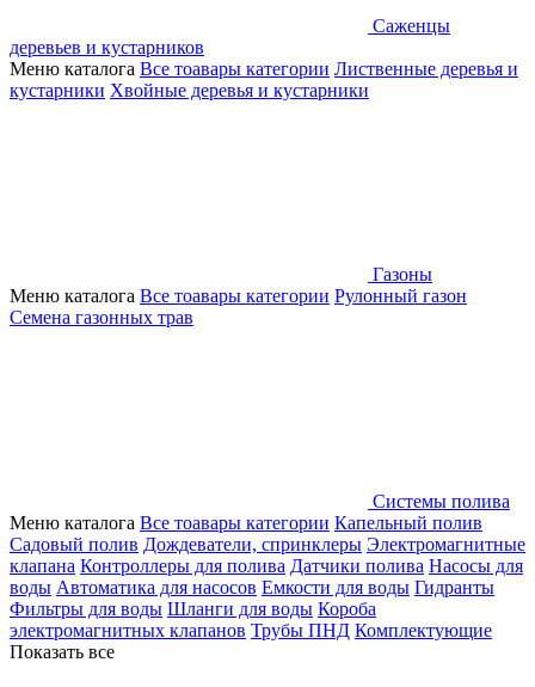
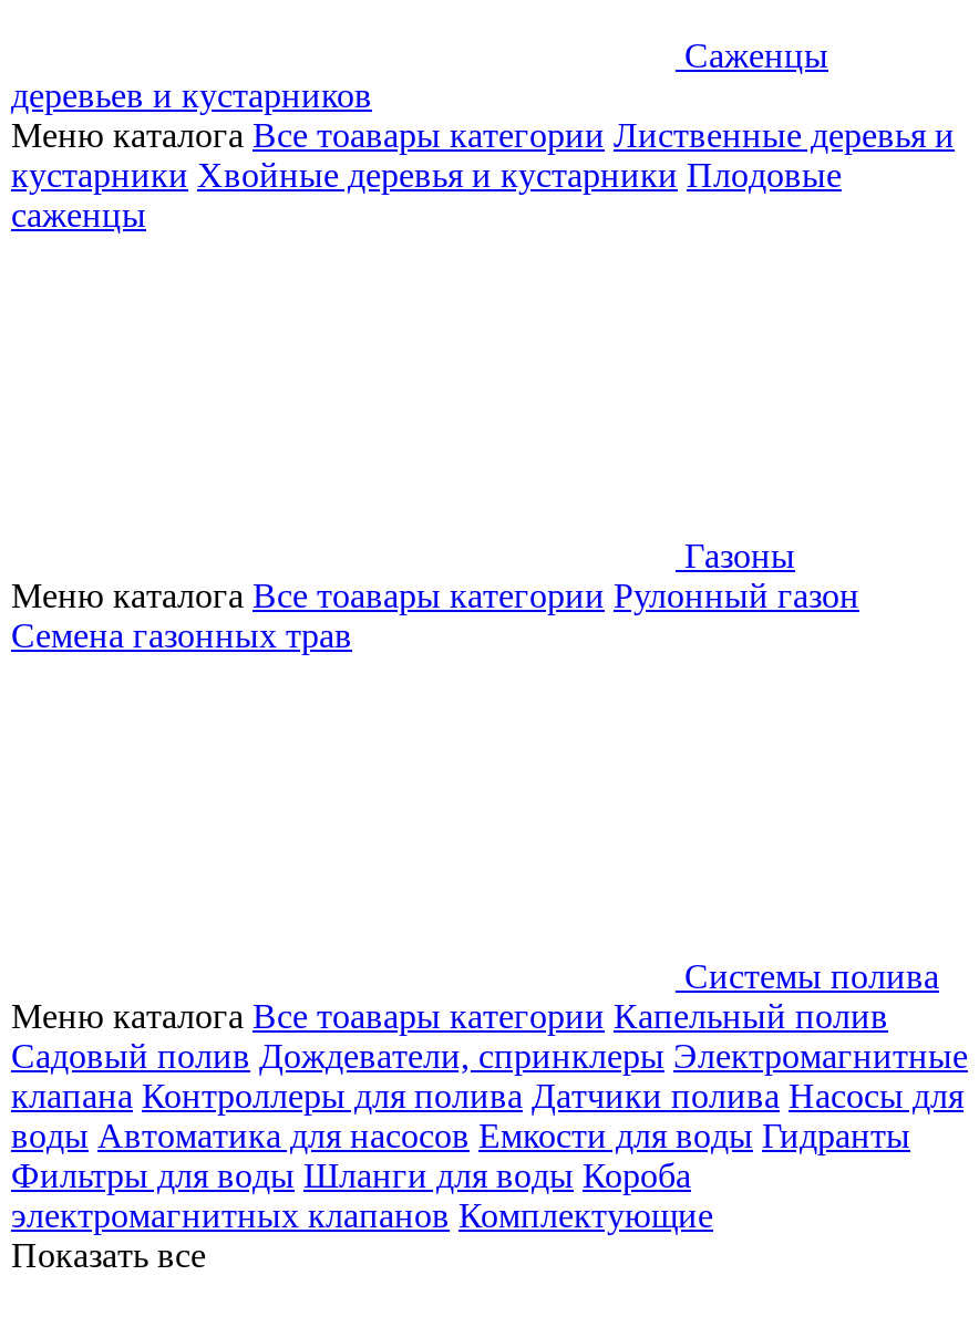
- кустарники Хвойные деревья и кустарники
+ кустарники Хвойные деревья и кустарники Плодовые
+ саженцы

- электромагнитных клапанов Трубы ПНД Комплектующие
+ электромагнитных клапанов Комплектующие
